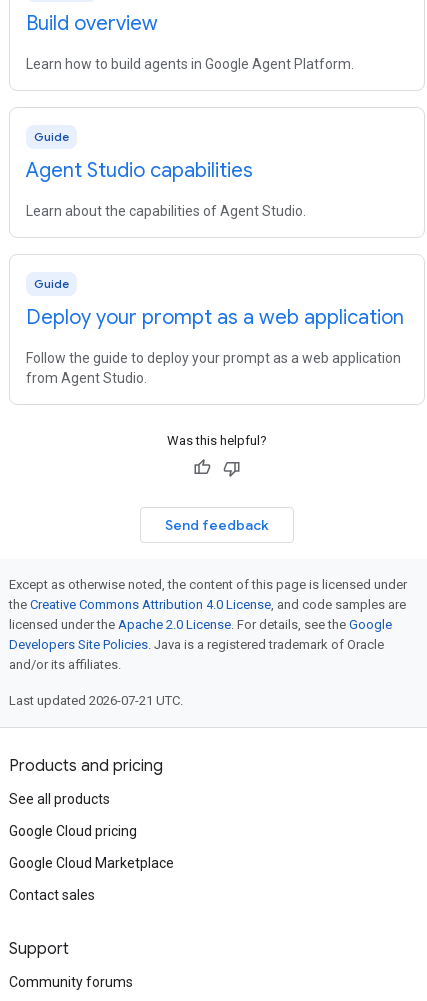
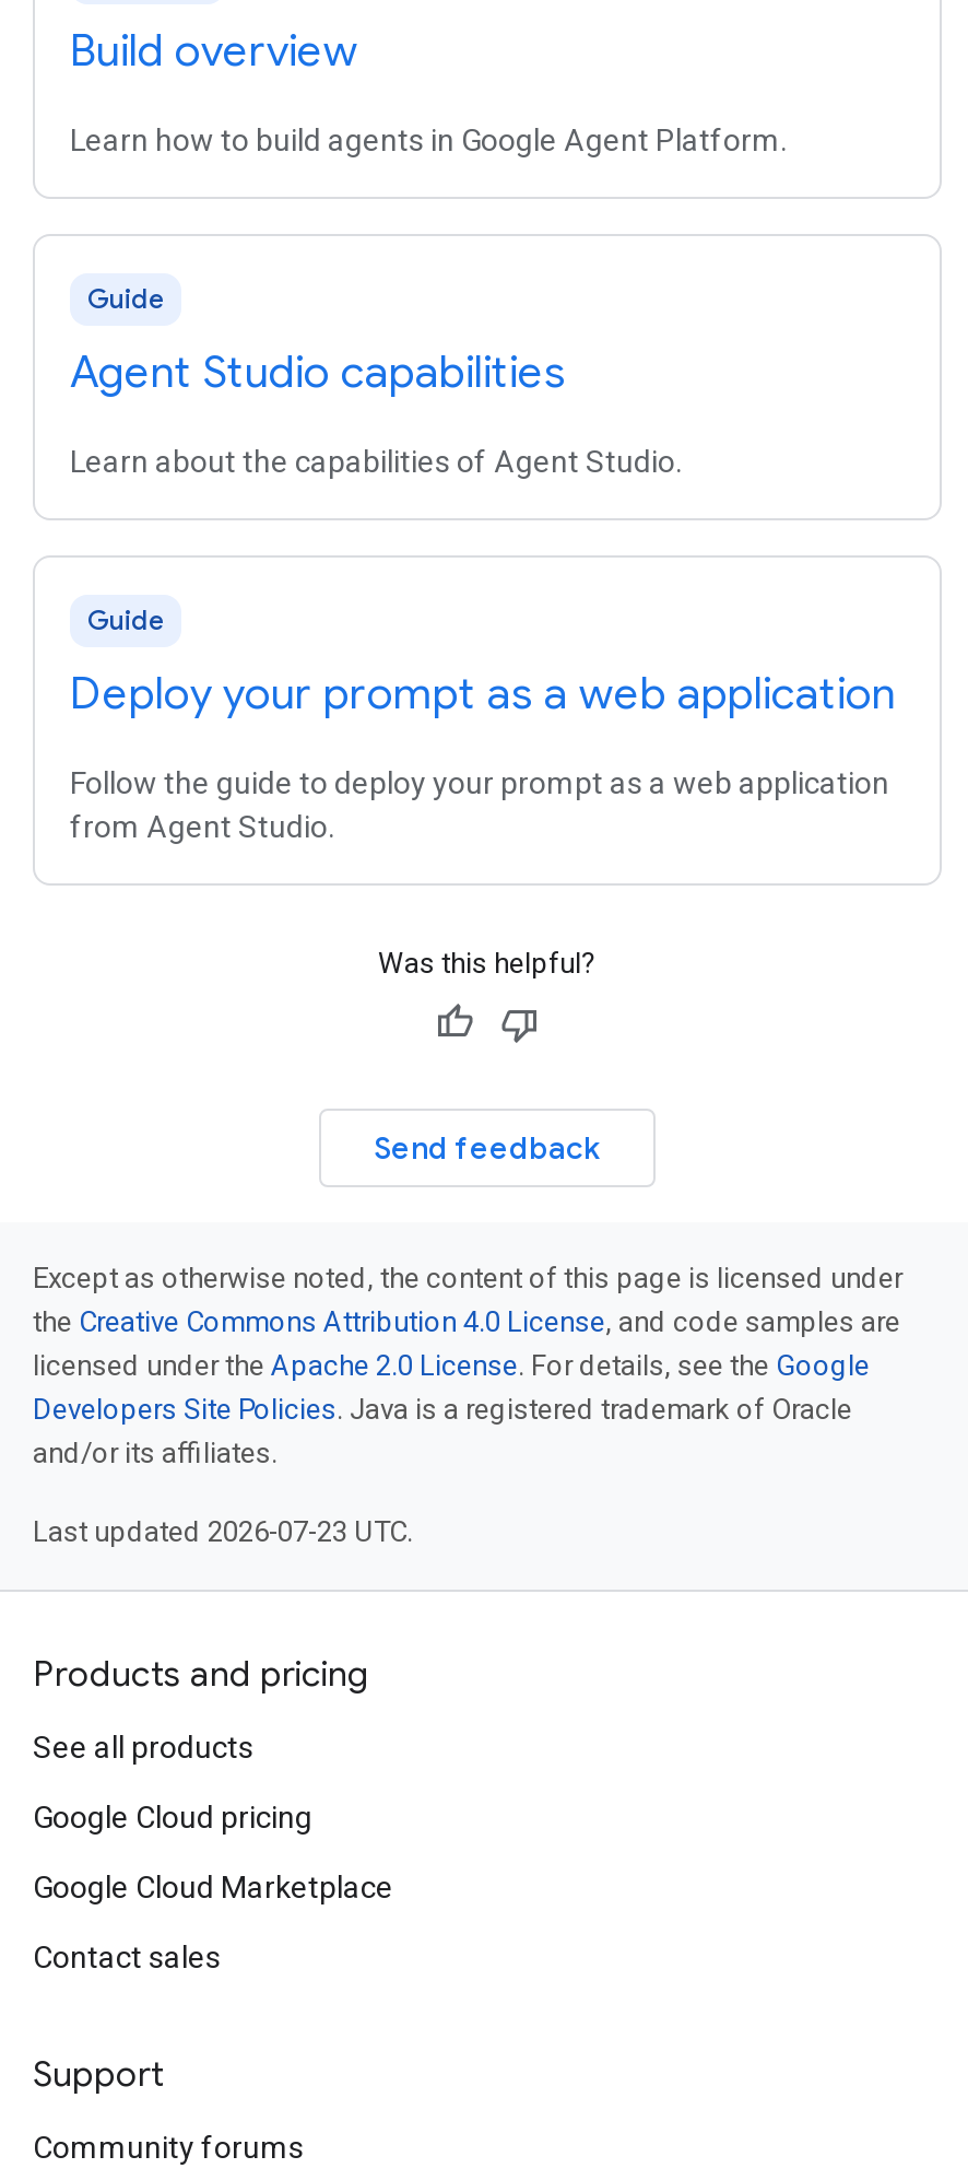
- Last updated 2026-07-21 UTC.
+ Last updated 2026-07-23 UTC.
